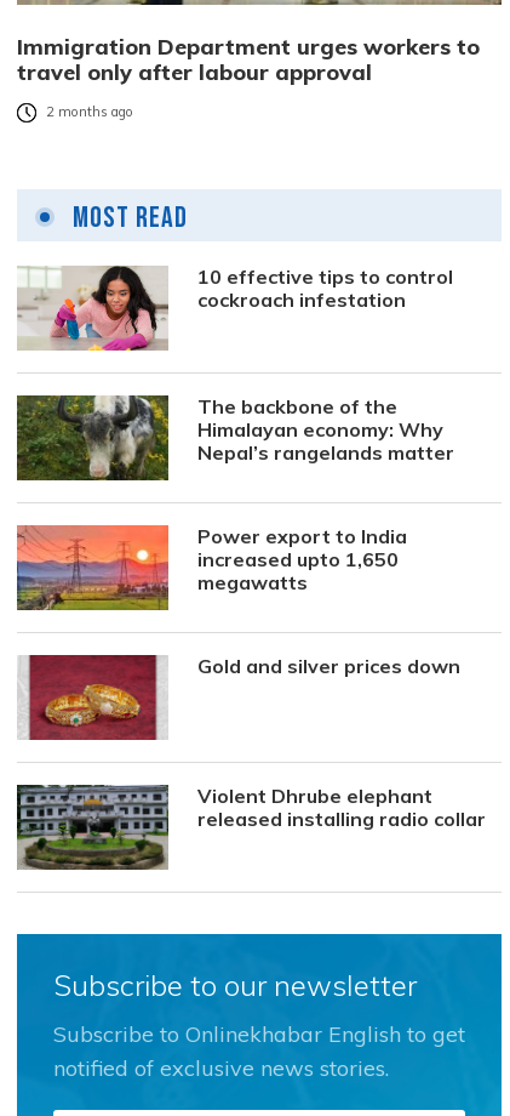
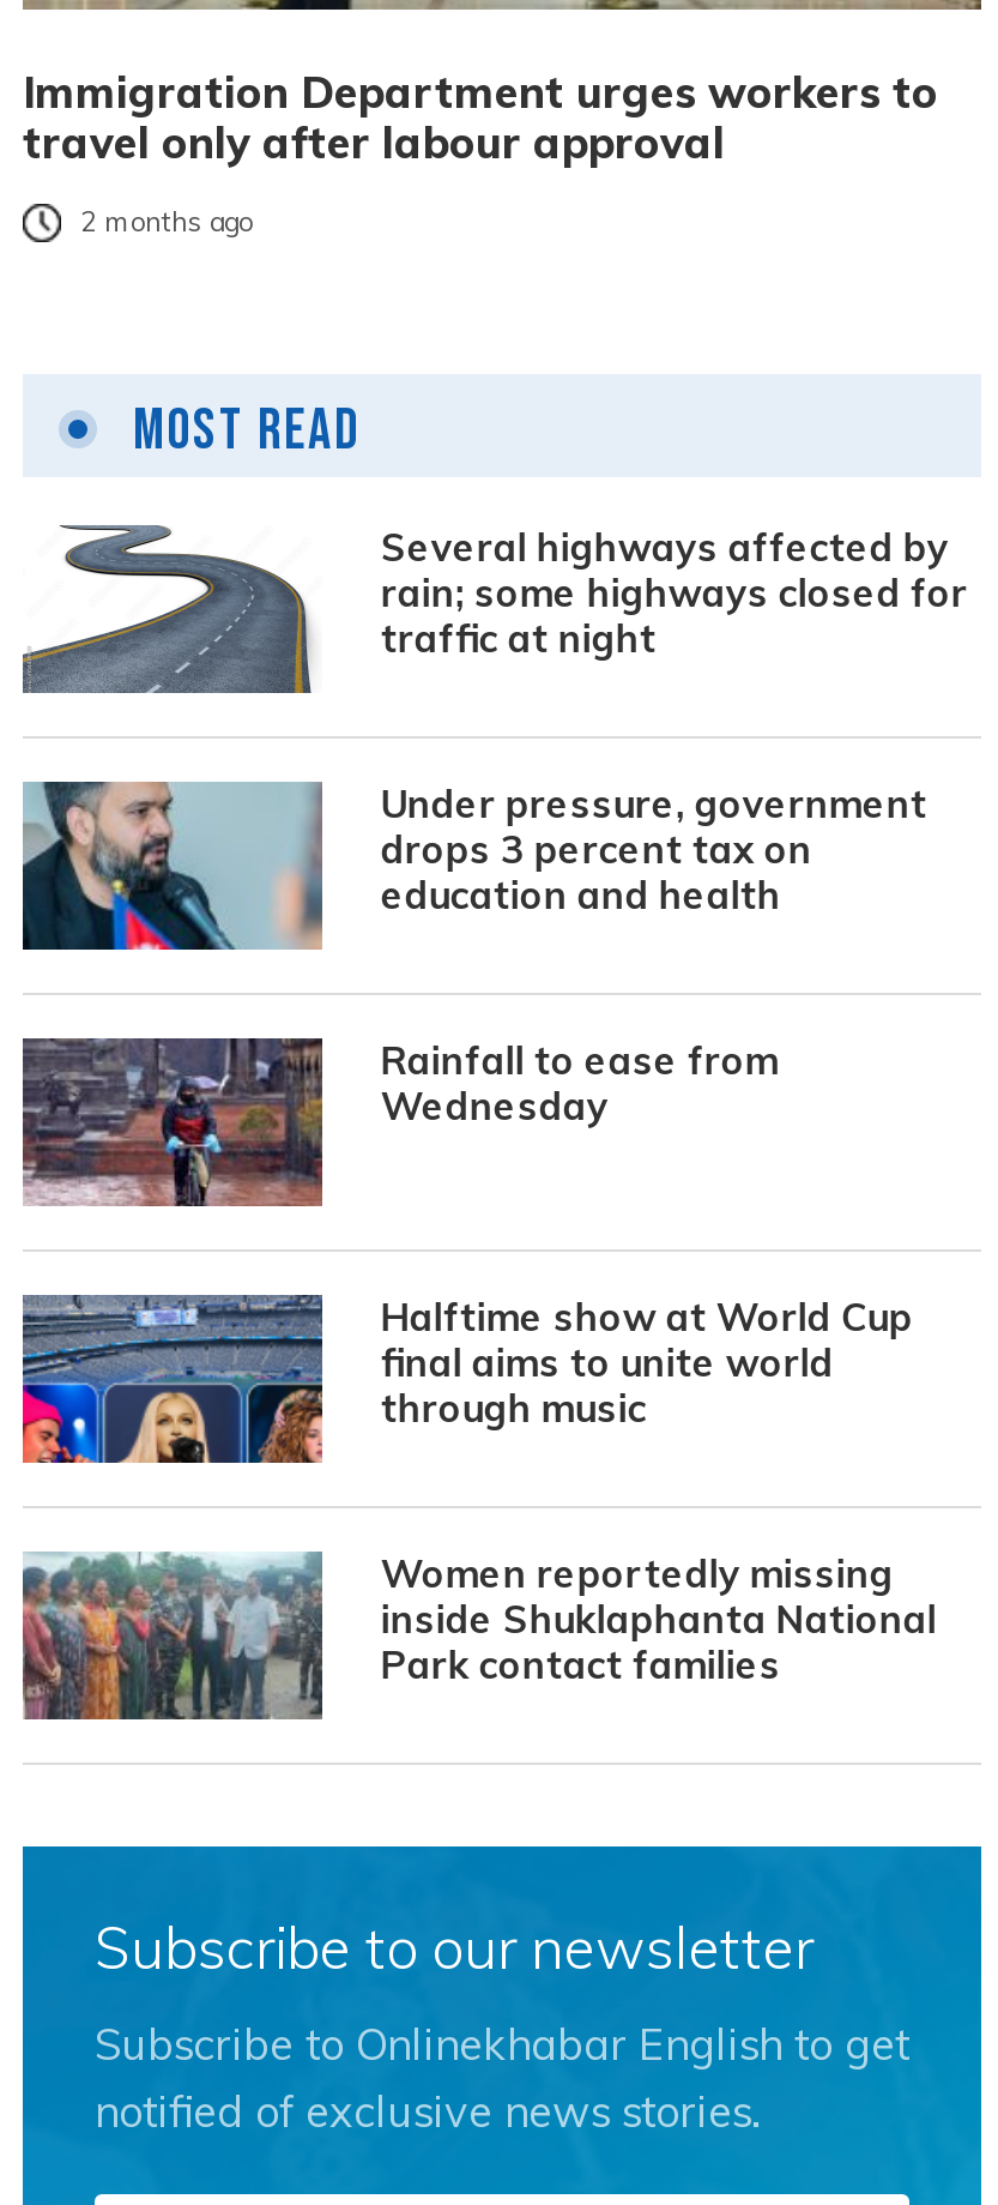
- [image]
- 10 effective tips to control
- cockroach infestation
+ [image]
+ Several highways affected by
+ rain; some highways closed for
+ traffic at night

- [image]
- The backbone of the
- Himalayan economy: Why
- Nepal’s rangelands matter
+ [image]
+ Under pressure, government
+ drops 3 percent tax on
+ education and health

- [image]
- Power export to India
- increased upto 1,650
- megawatts
+ [image]
+ Rainfall to ease from
+ Wednesday

- [image]
- Gold and silver prices down
+ [image]
+ Halftime show at World Cup
+ final aims to unite world
+ through music

- [image]
- Violent Dhrube elephant
- released installing radio collar
+ [image]
+ Women reportedly missing
+ inside Shuklaphanta National
+ Park contact families
